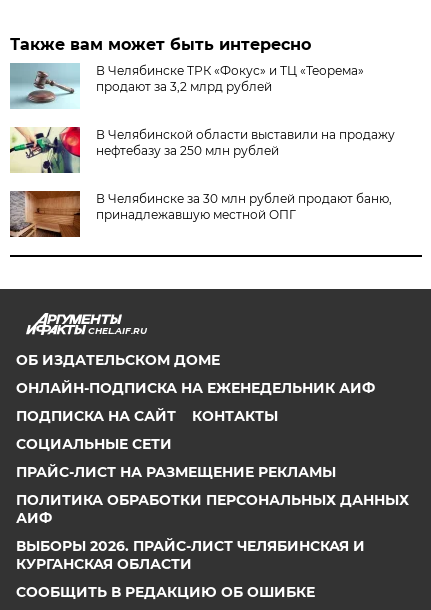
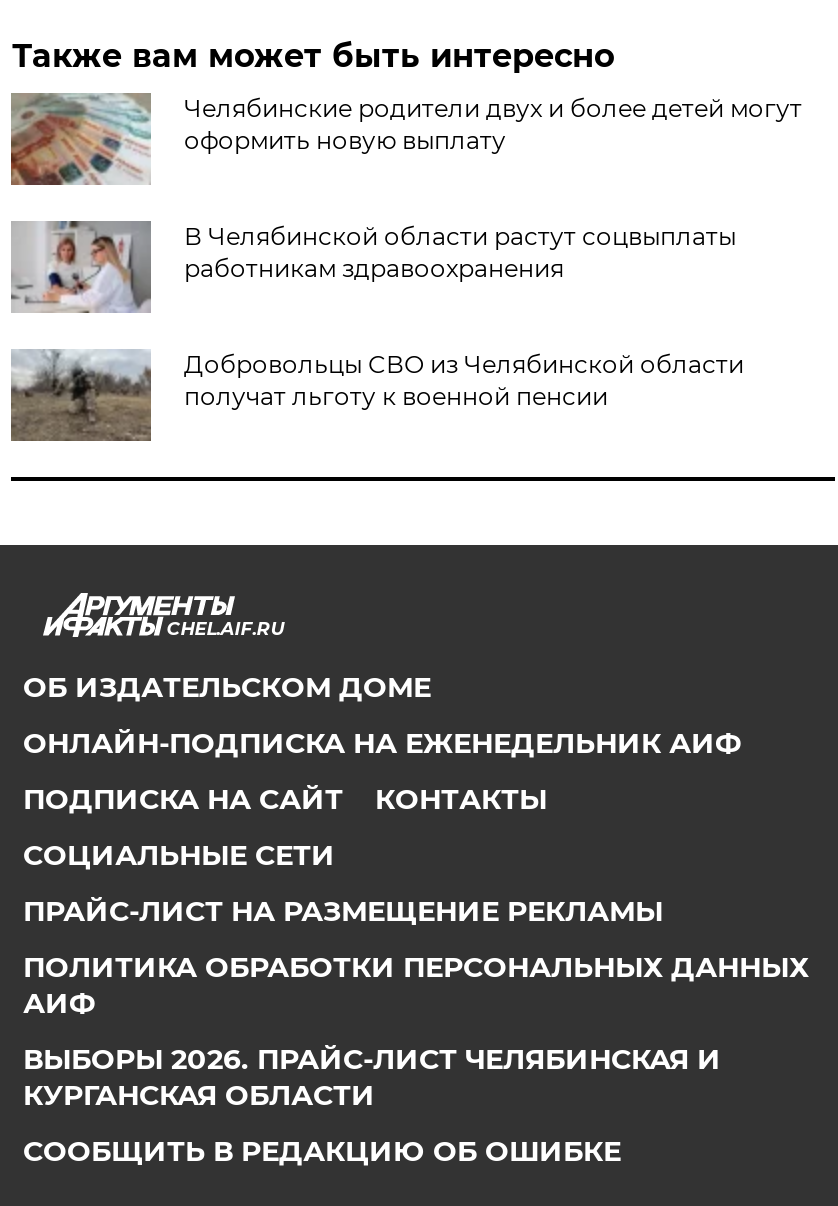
- [image]
- В Челябинске ТРК «Фокус» и ТЦ «Теорема»
- продают за 3,2 млрд рублей
+ [image]
+ Челябинские родители двух и более детей могут
+ оформить новую выплату

- [image]
- В Челябинской области выставили на продажу
- нефтебазу за 250 млн рублей
+ [image]
+ В Челябинской области растут соцвыплаты
+ работникам здравоохранения

- [image]
- В Челябинске за 30 млн рублей продают баню,
- принадлежавшую местной ОПГ
+ [image]
+ Добровольцы СВО из Челябинской области
+ получат льготу к военной пенсии
